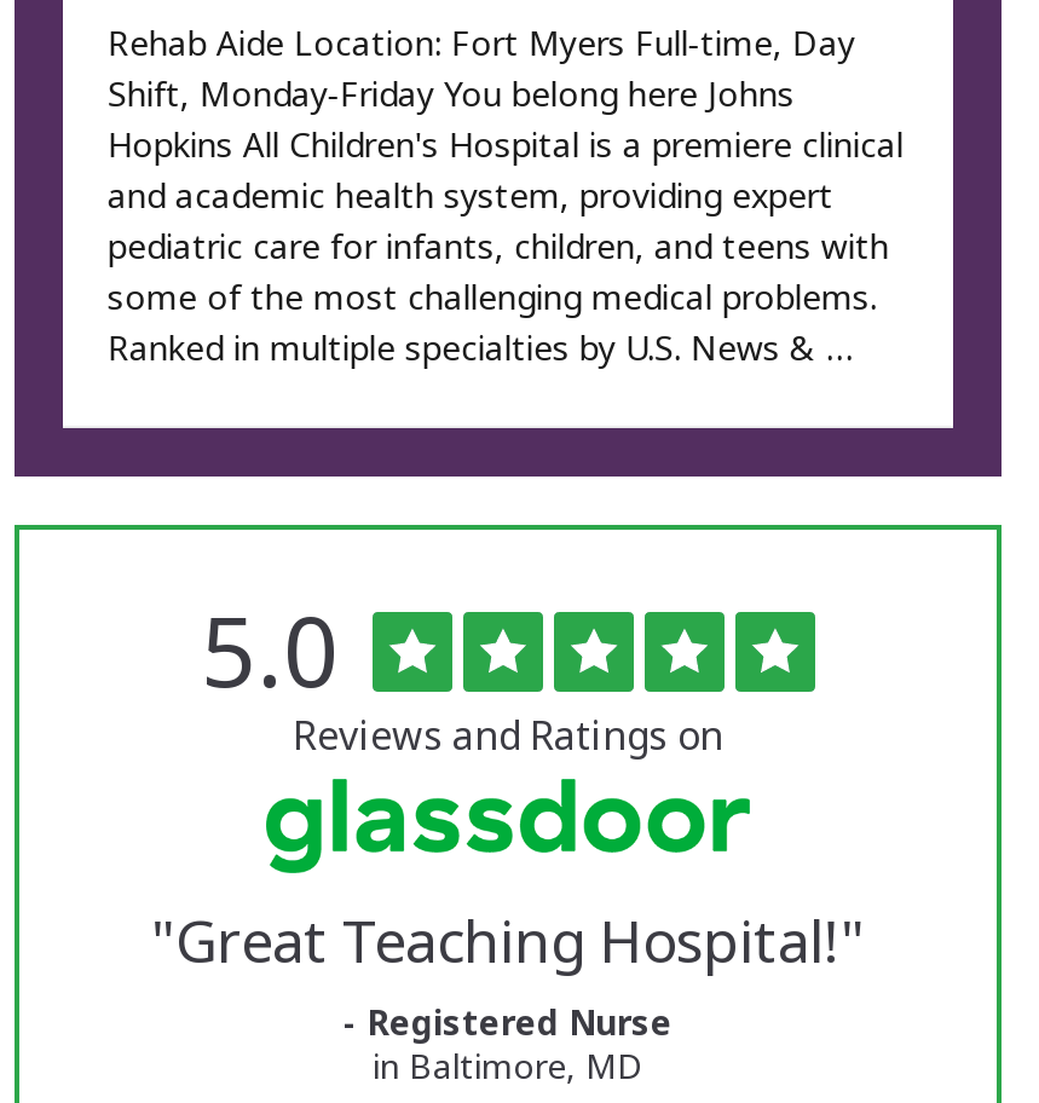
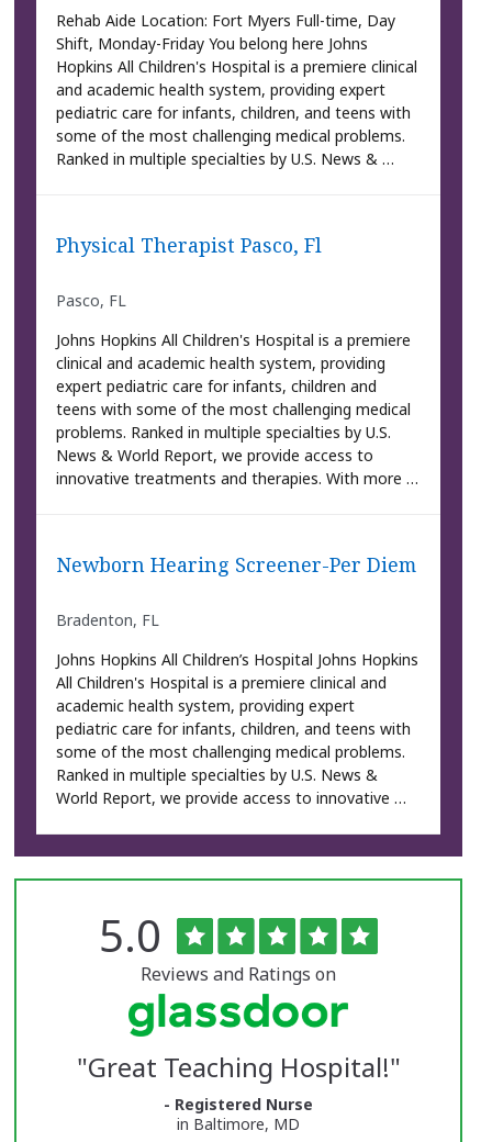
+ Physical Therapist Pasco, Fl
+ Pasco, FL
+ Johns Hopkins All Children's Hospital is a premiere
+ clinical and academic health system, providing
+ expert pediatric care for infants, children and
+ teens with some of the most challenging medical
+ problems. Ranked in multiple specialties by U.S.
+ News & World Report, we provide access to
+ innovative treatments and therapies. With more …
+ Newborn Hearing Screener-Per Diem
+ Bradenton, FL
+ Johns Hopkins All Children’s Hospital Johns Hopkins
+ All Children's Hospital is a premiere clinical and
+ academic health system, providing expert
+ pediatric care for infants, children, and teens with
+ some of the most challenging medical problems.
+ Ranked in multiple specialties by U.S. News &
+ World Report, we provide access to innovative …
